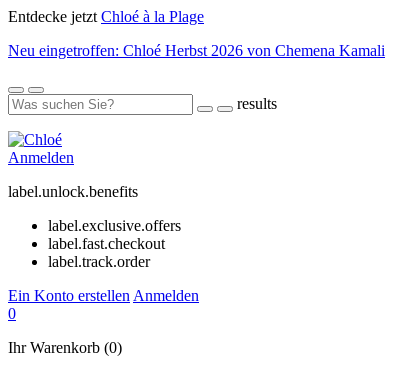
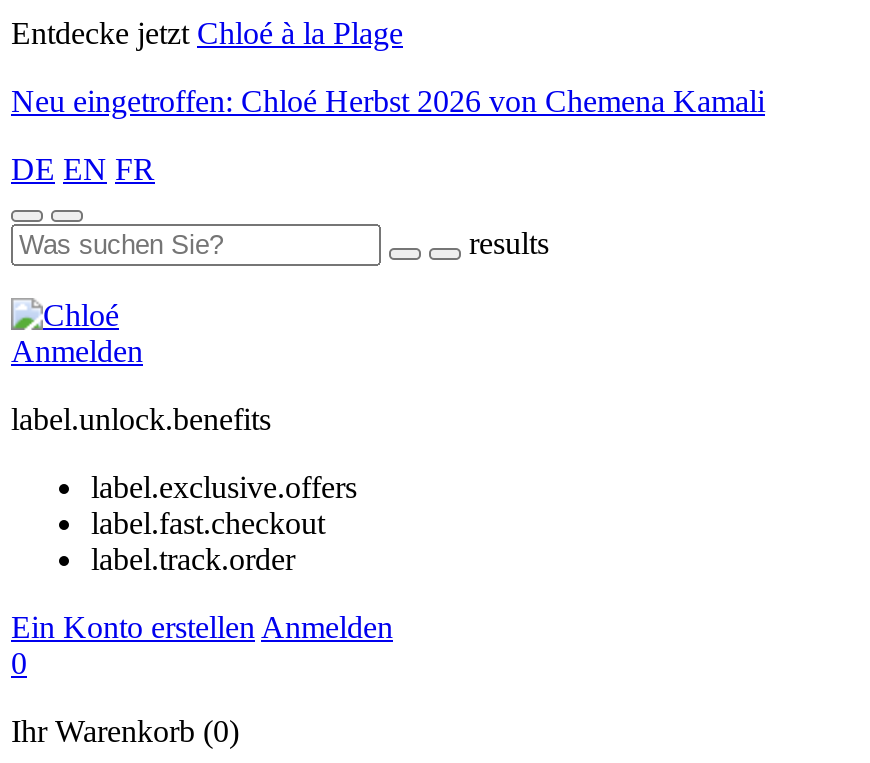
+ DE EN FR
